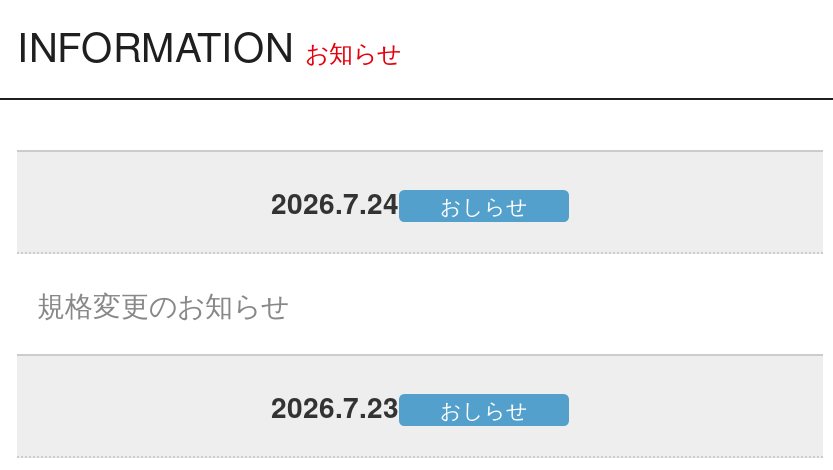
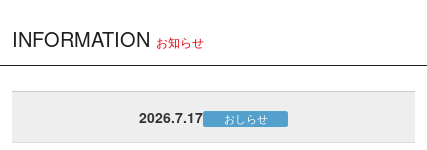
- 2026.7.24
- おしらせ
- 規格変更のお知らせ
- 2026.7.23
+ 2026.7.17
